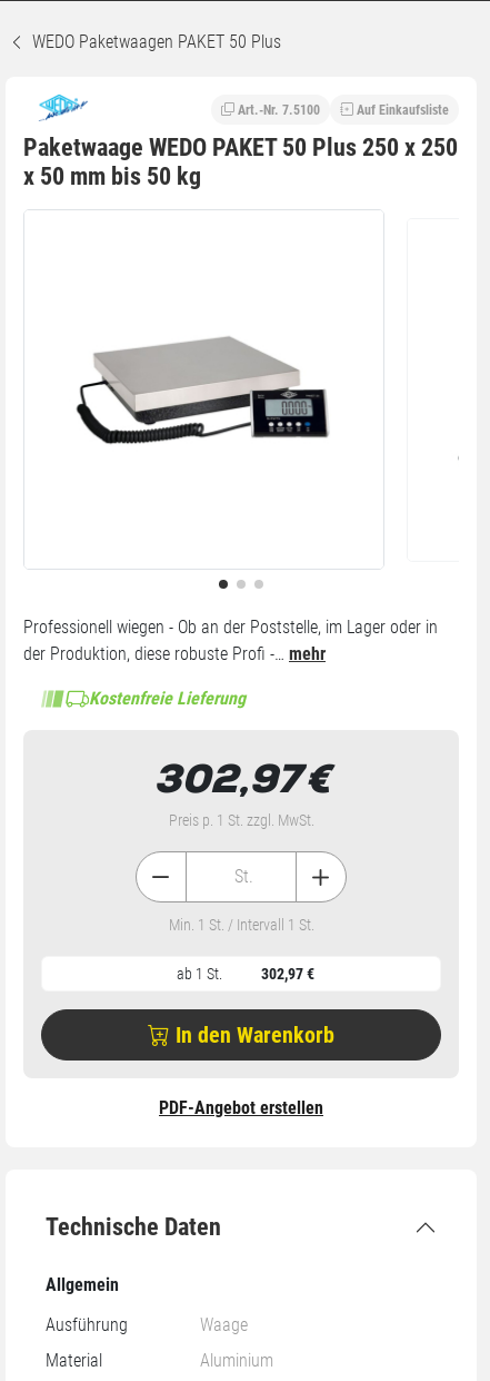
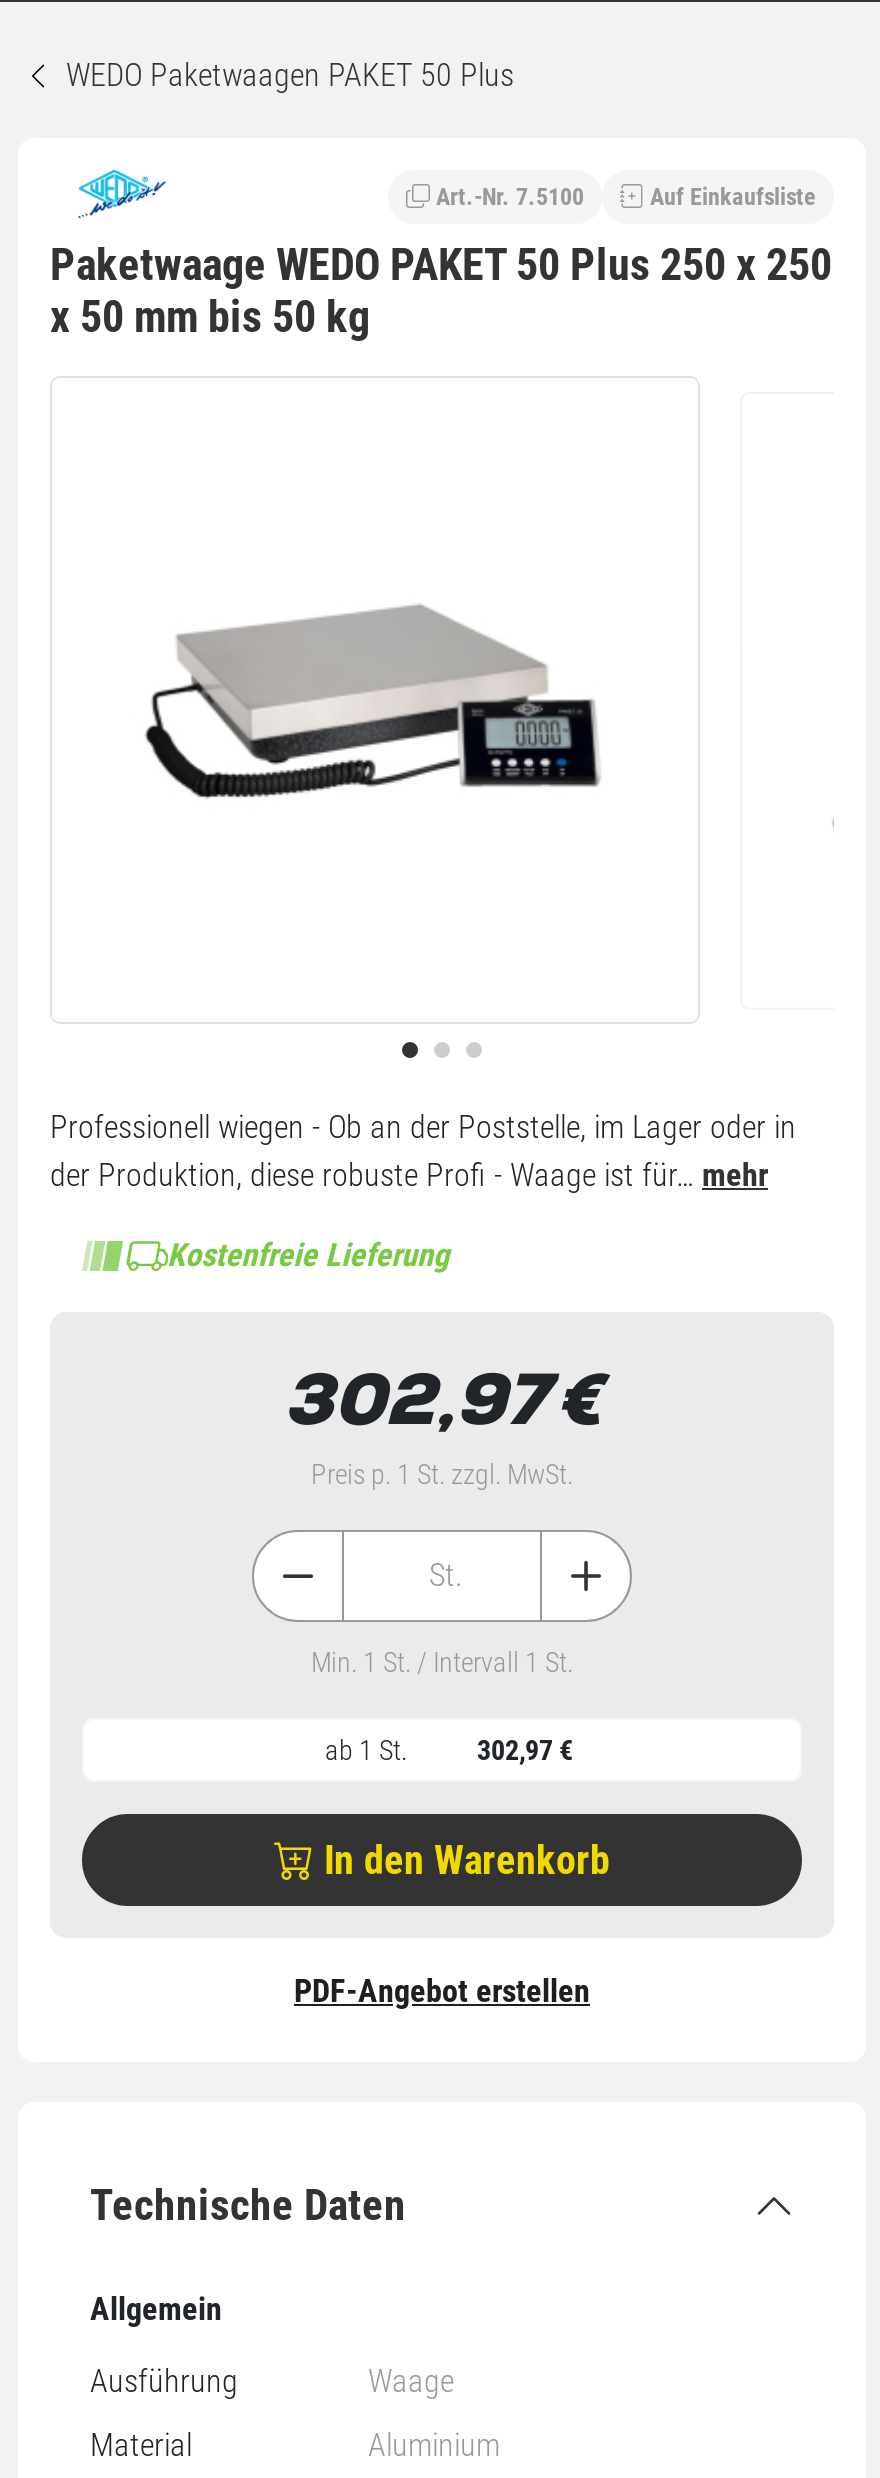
- der Produktion, diese robuste Profi -… mehr
+ der Produktion, diese robuste Profi - Waage ist für… mehr
